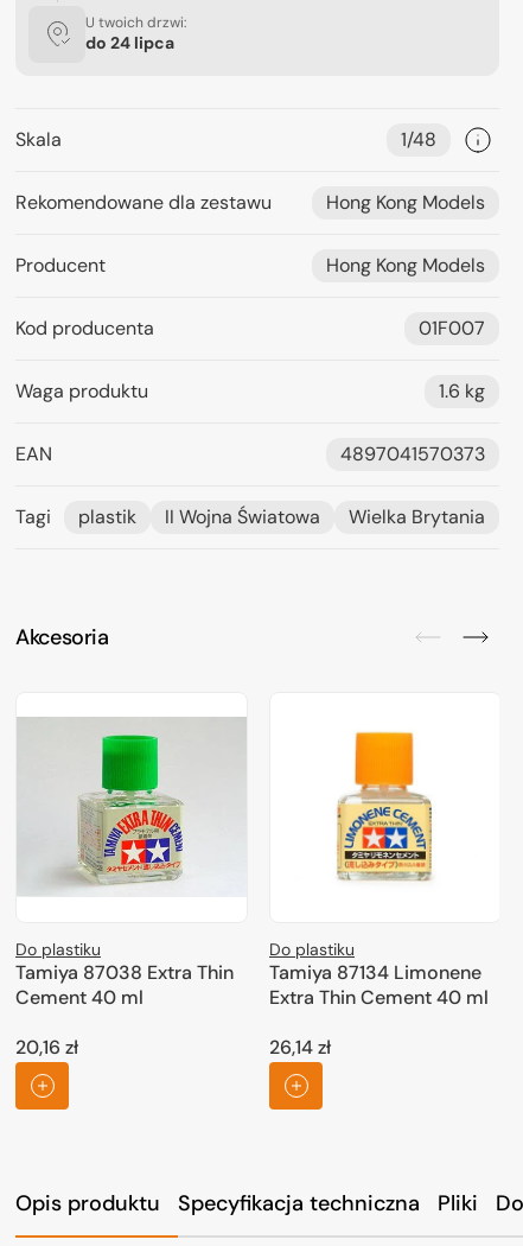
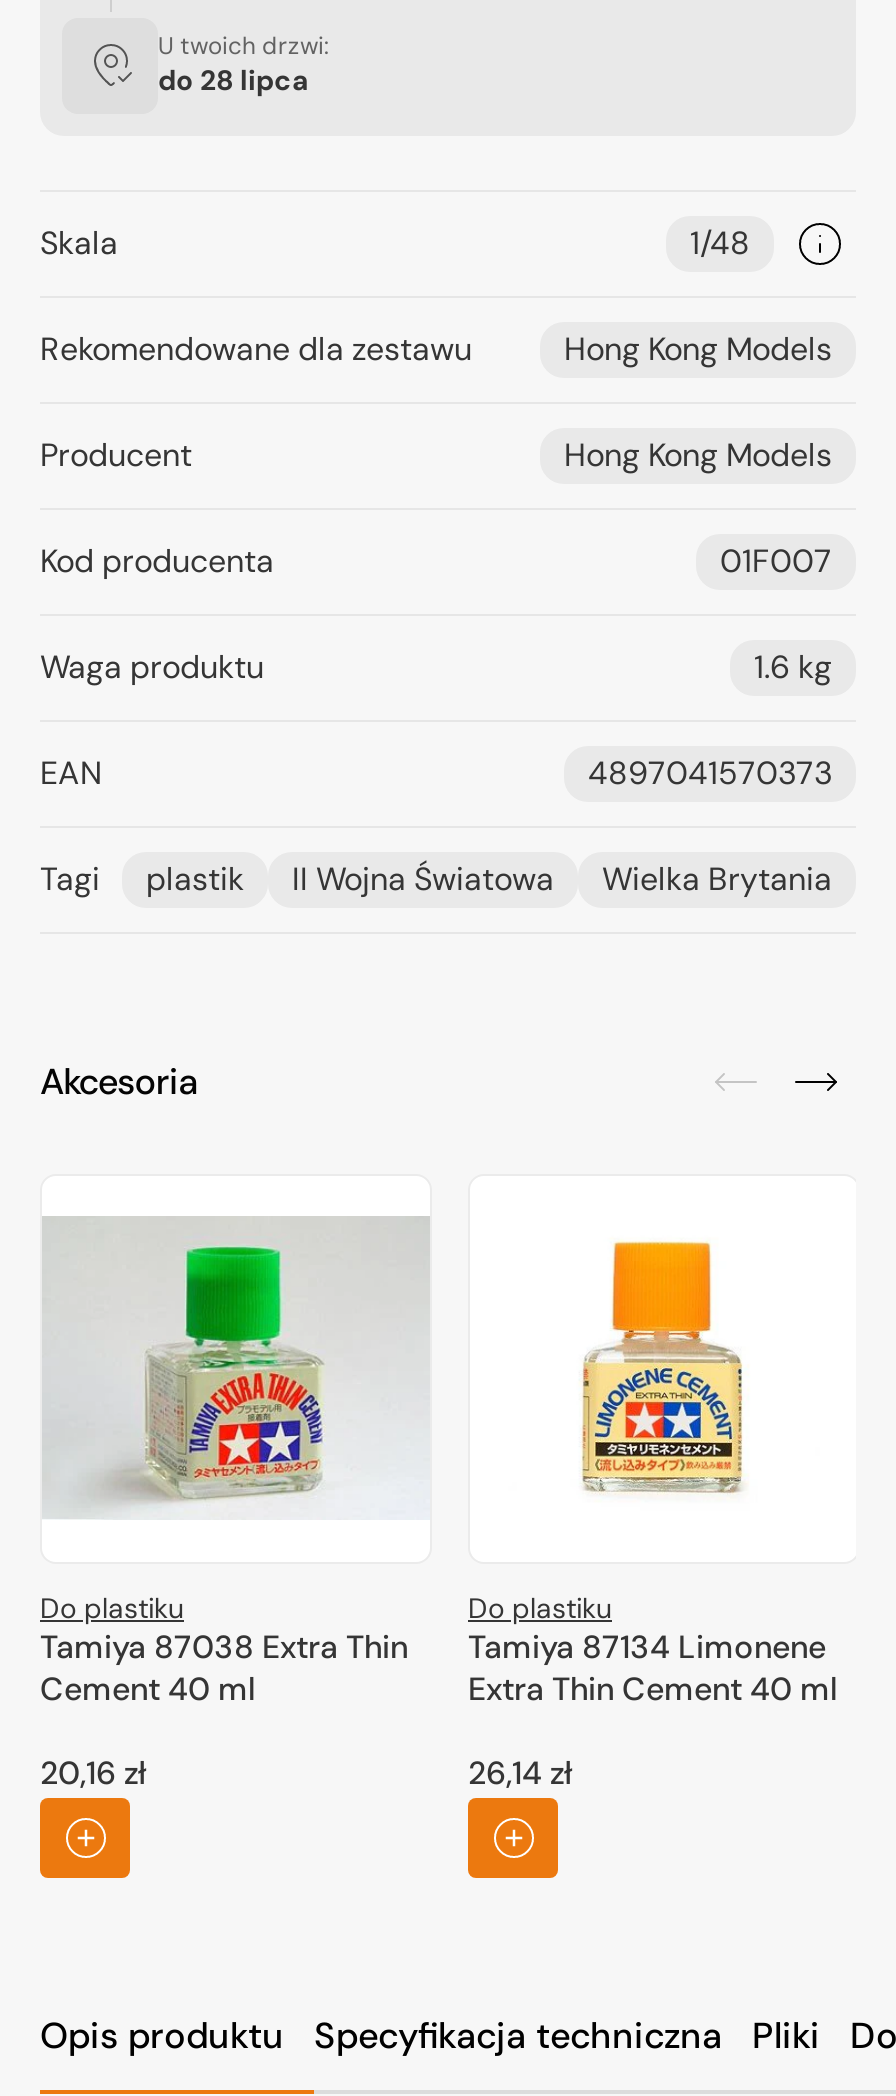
- do 24 lipca
+ do 28 lipca
